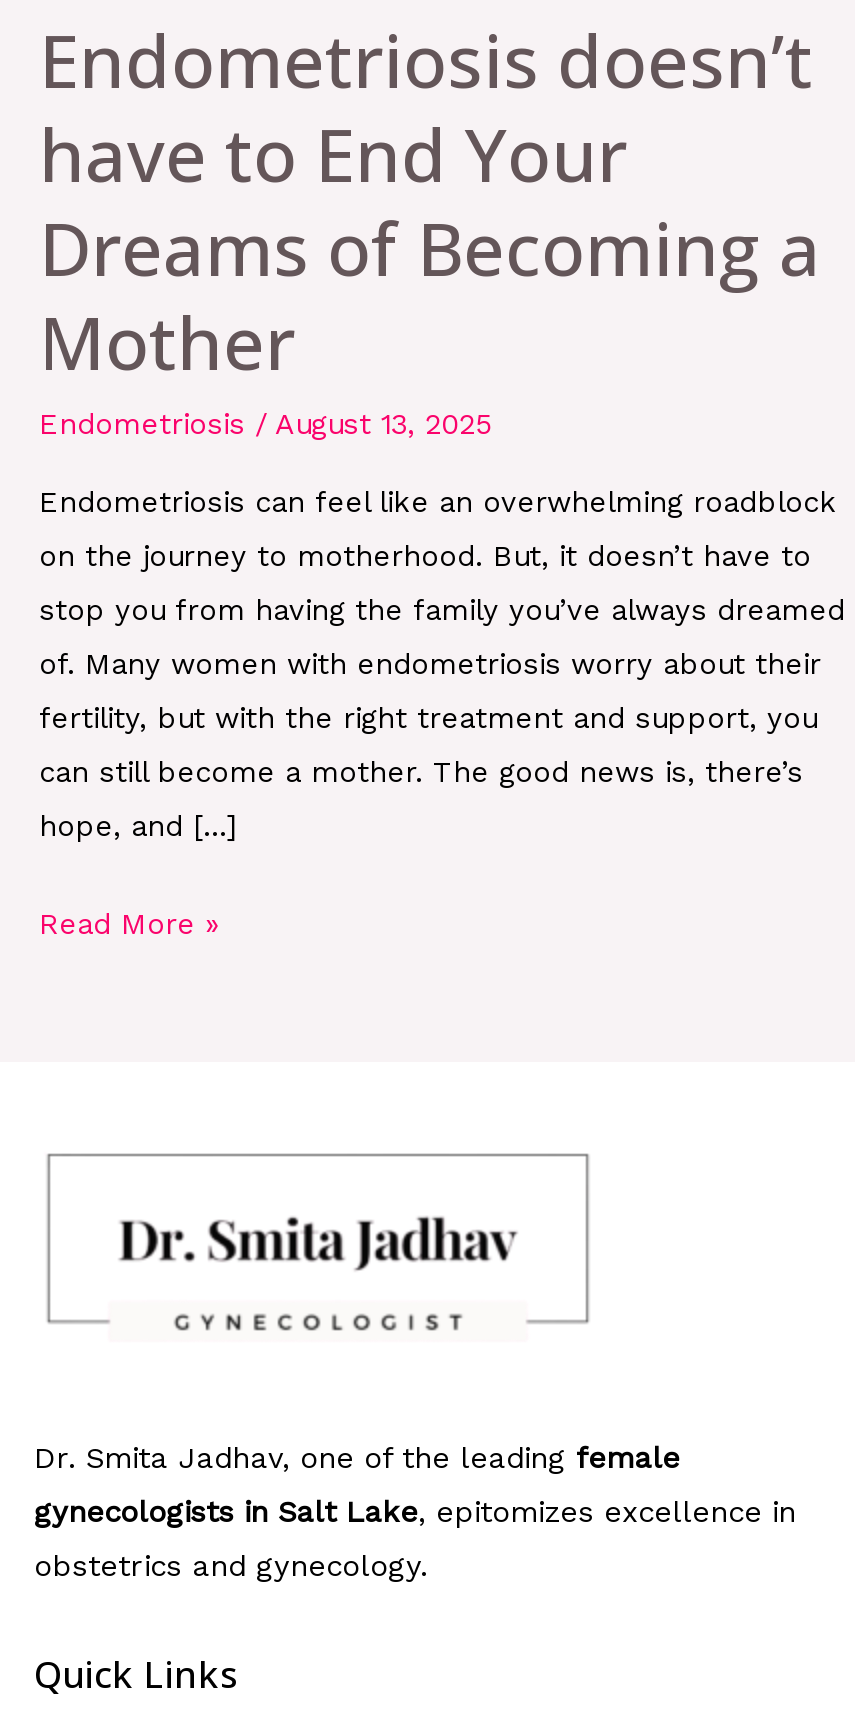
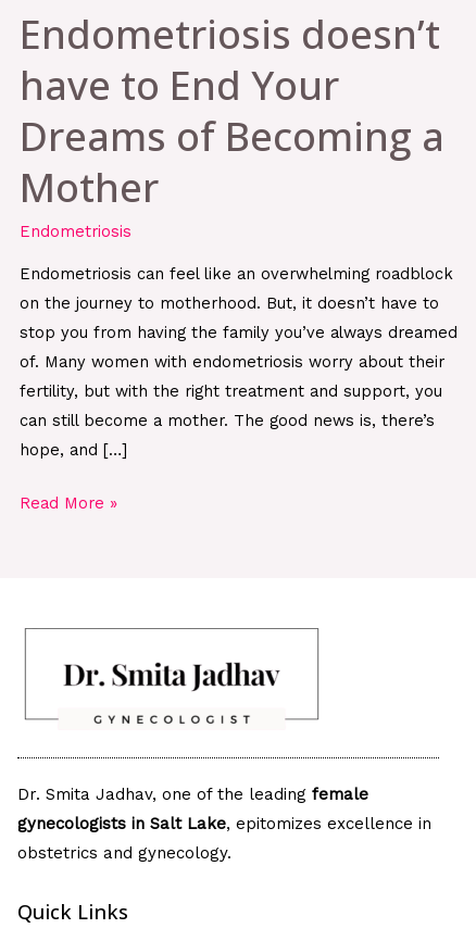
- Endometriosis / August 13, 2025
+ Endometriosis
